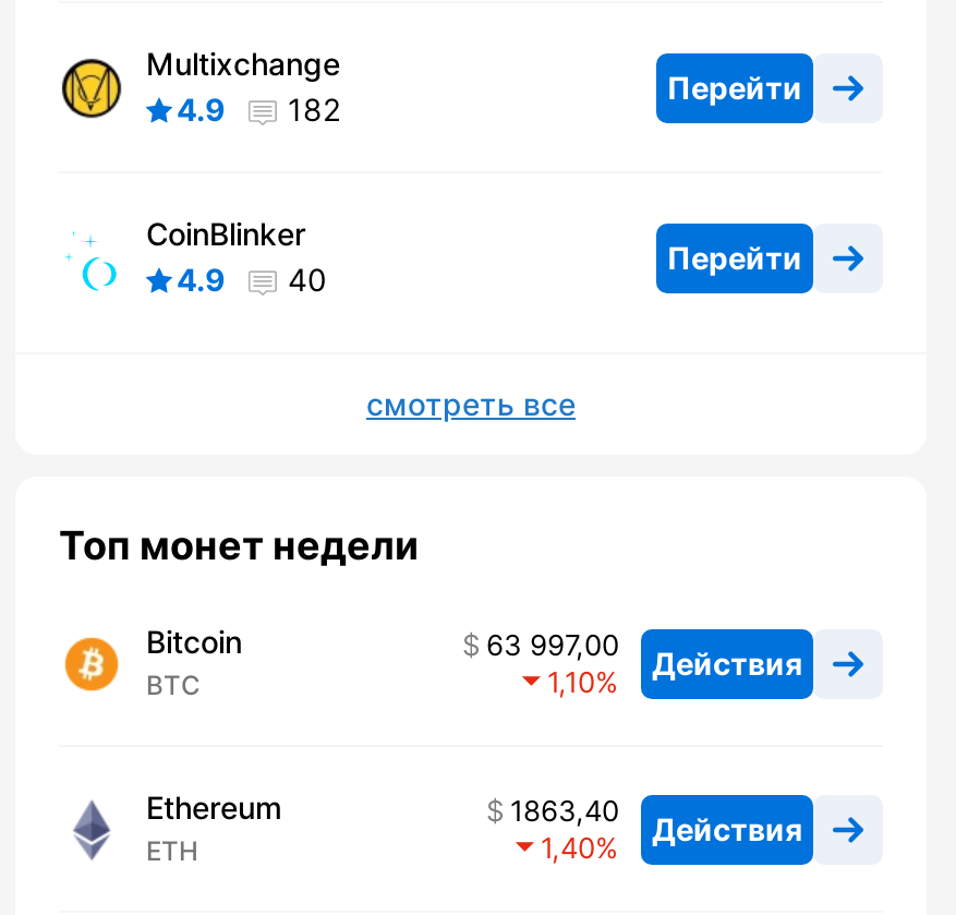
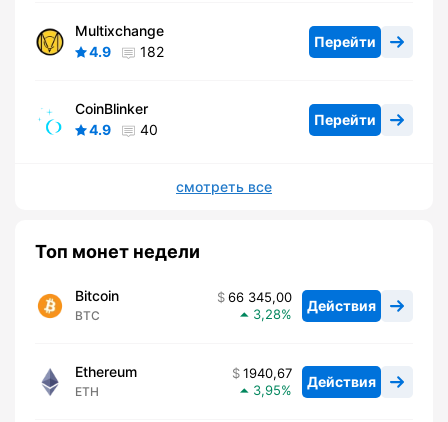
- 63 997,00 Действия
+ 66 345,00 Действия

- 1,10
+ 3,28

- 1863,40 Действия
+ 1940,67 Действия

- 1,40
+ 3,95
